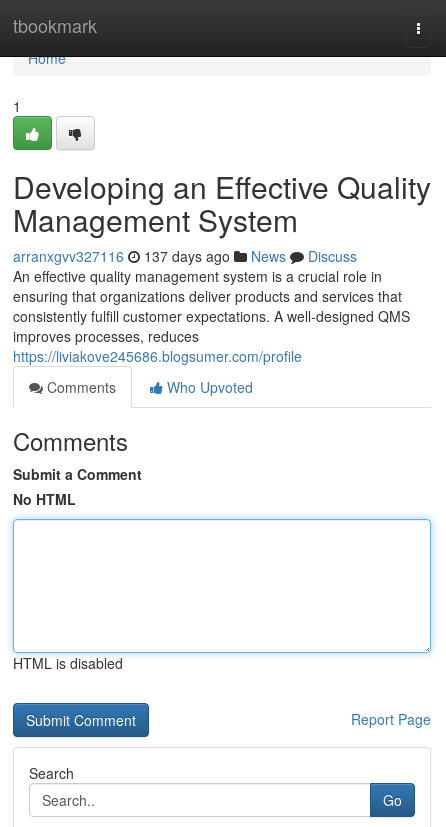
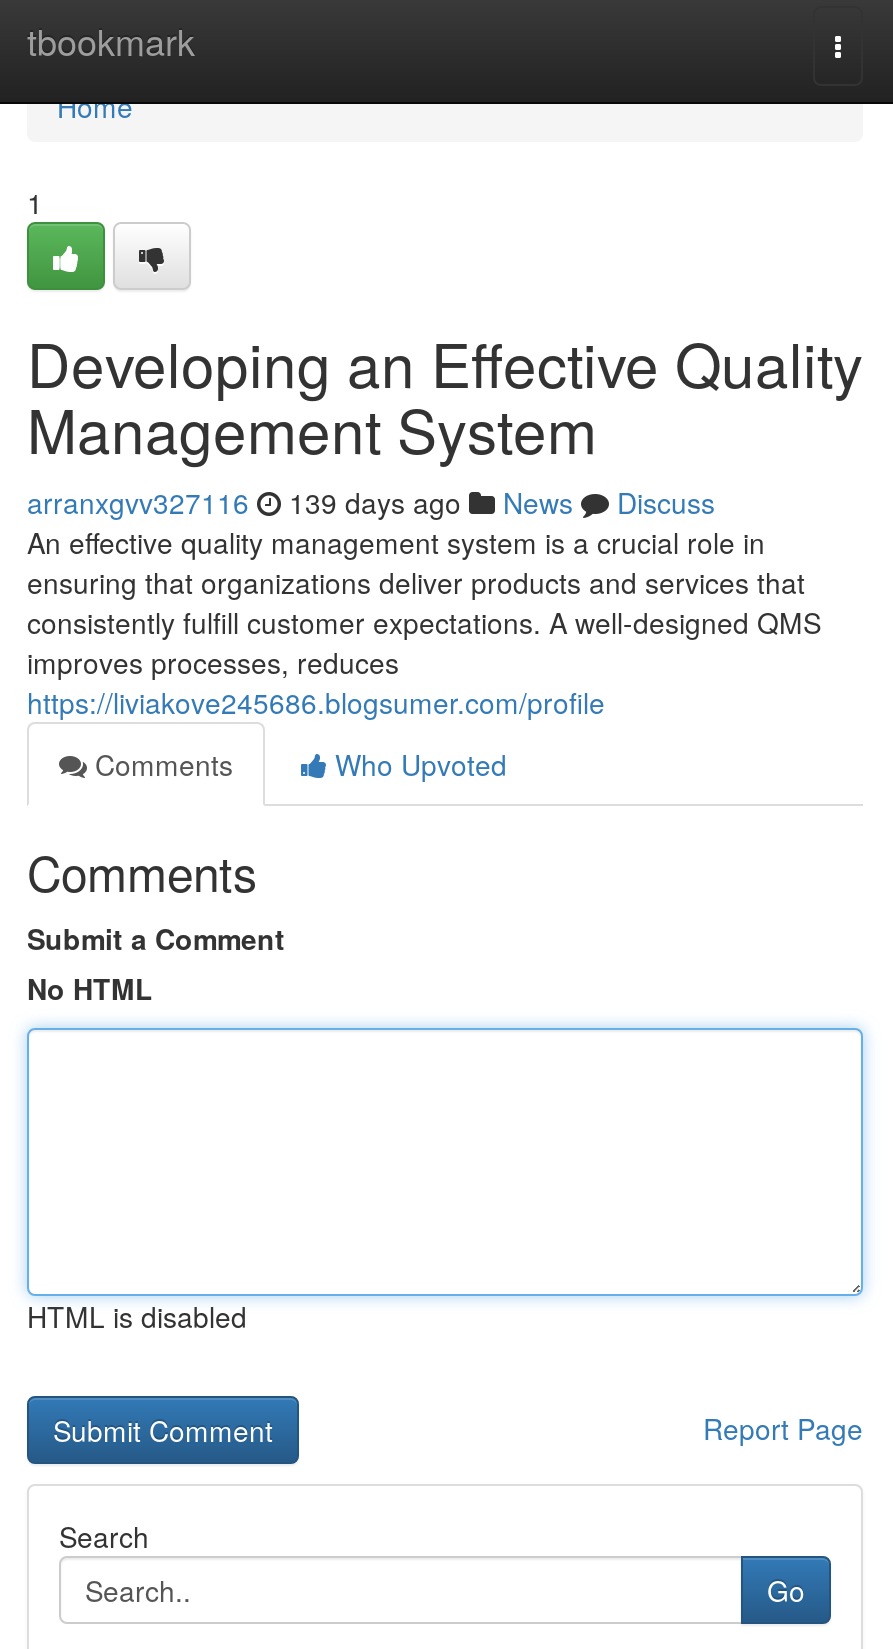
- arranxgvv327116 137 days ago News Discuss
+ arranxgvv327116 139 days ago News Discuss
